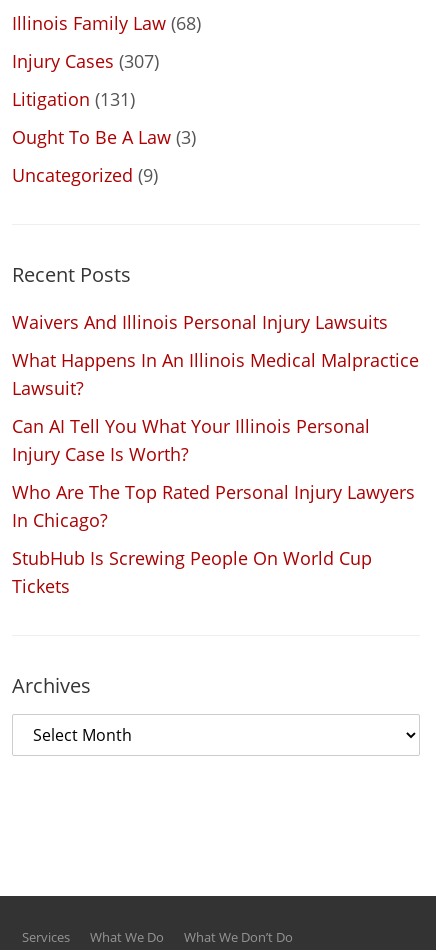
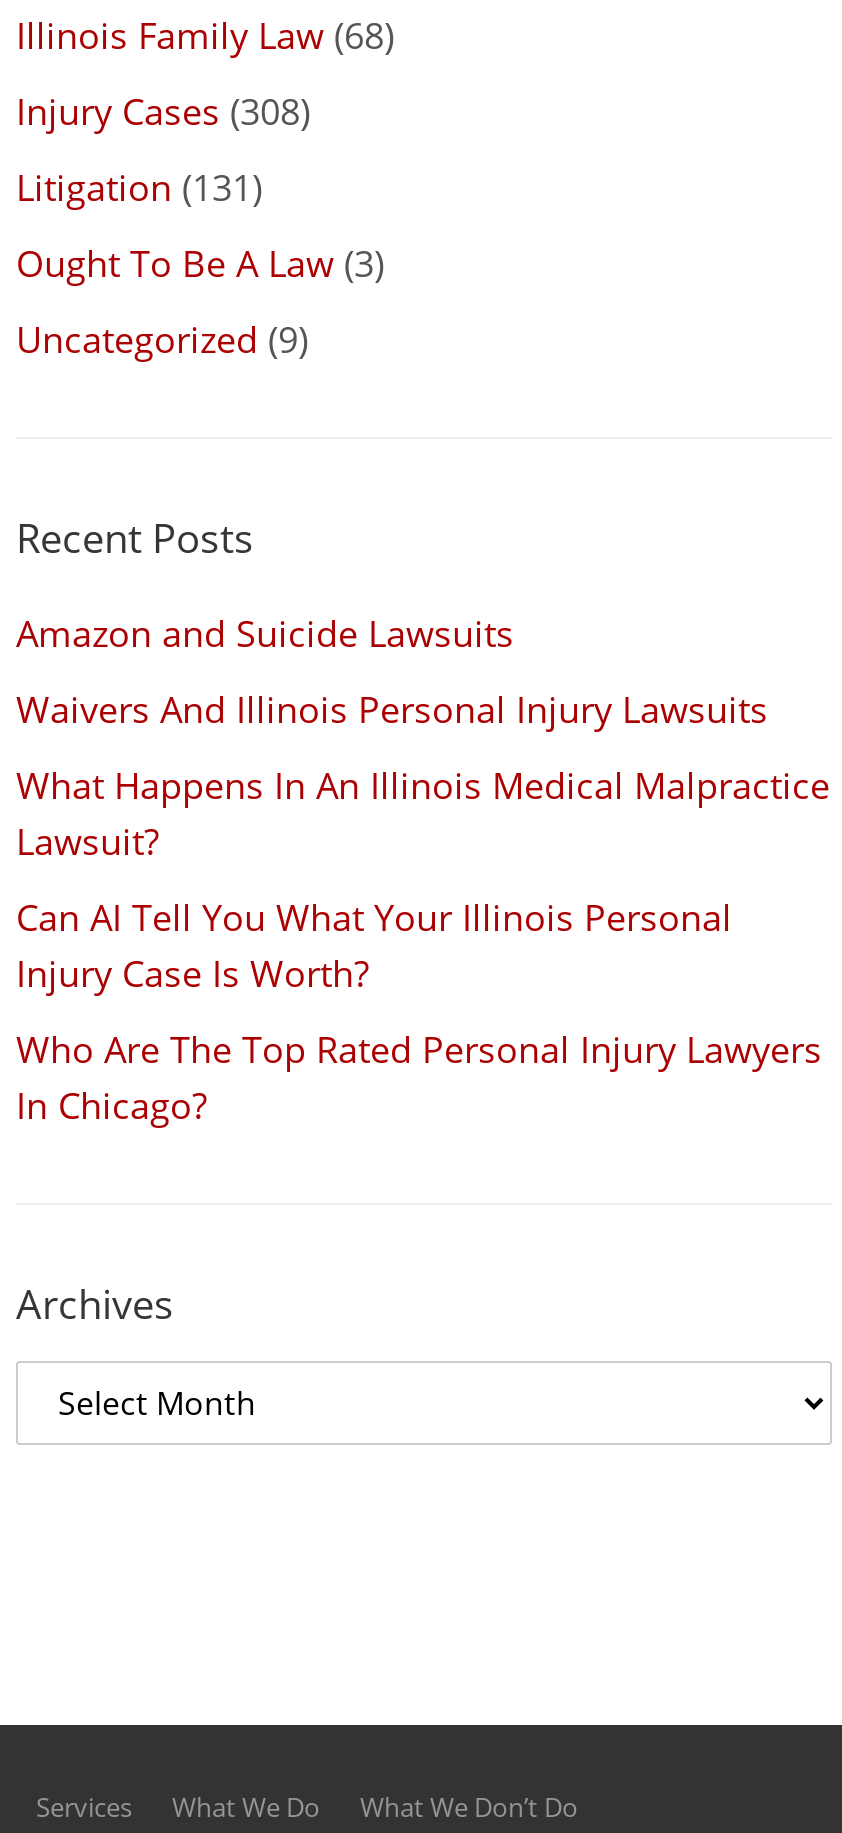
- Injury Cases (307)
+ Injury Cases (308)

+ Amazon and Suicide Lawsuits

moved down: Waivers And Illinois Personal Injury Lawsuits | What Happens In An Illinois Medical Malpractice | Lawsuit? | Can AI Tell You What Your Illinois Personal | Injury Case Is Worth? | Who Are The Top Rated Personal Injury Lawyers | In Chicago?

- StubHub Is Screwing People On World Cup
- Tickets
